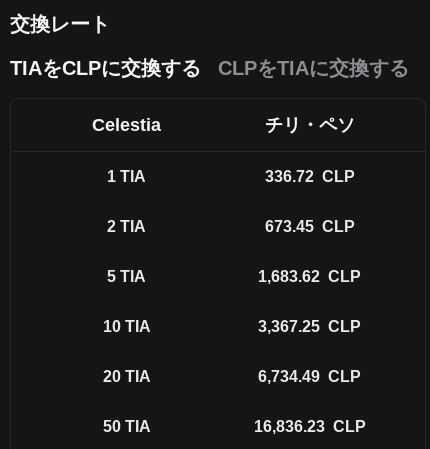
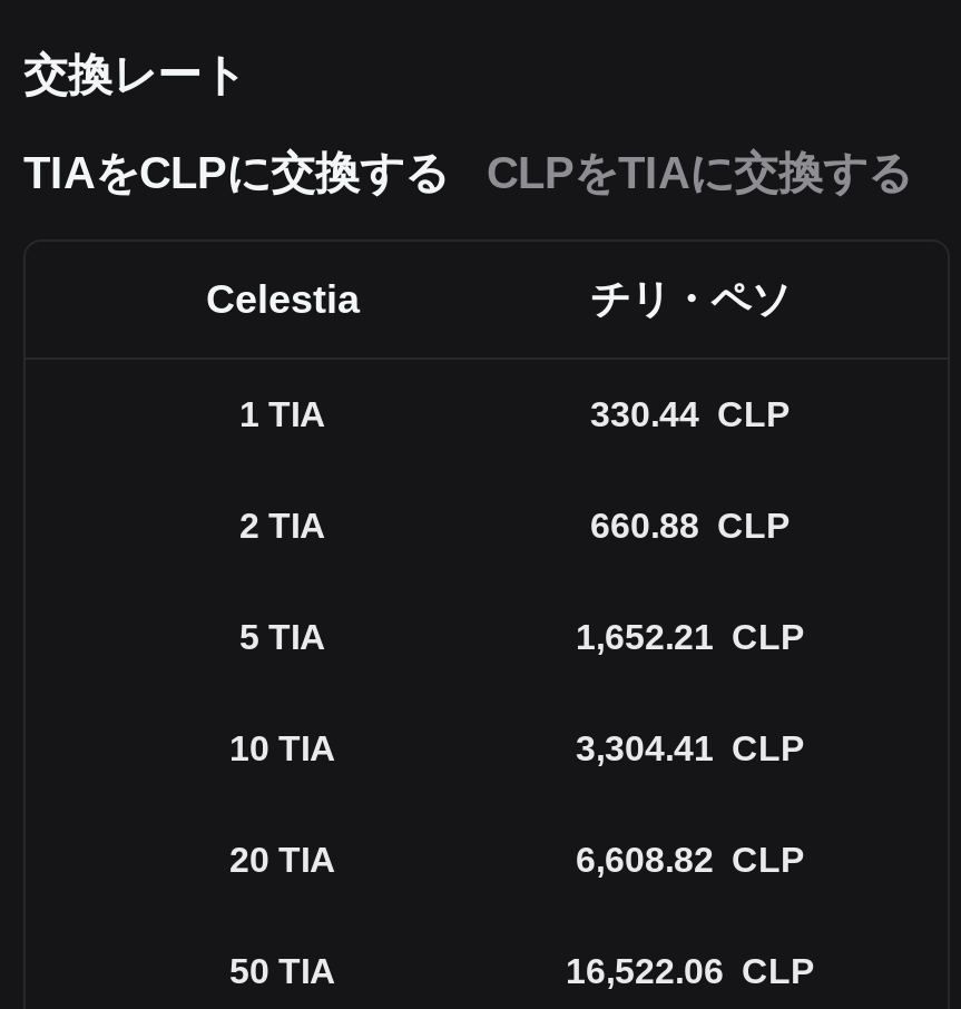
- 336.72 CLP
+ 330.44 CLP

- 673.45 CLP
+ 660.88 CLP

- 1,683.62 CLP
+ 1,652.21 CLP

- 3,367.25 CLP
+ 3,304.41 CLP

- 6,734.49 CLP
+ 6,608.82 CLP

- 16,836.23 CLP
+ 16,522.06 CLP
